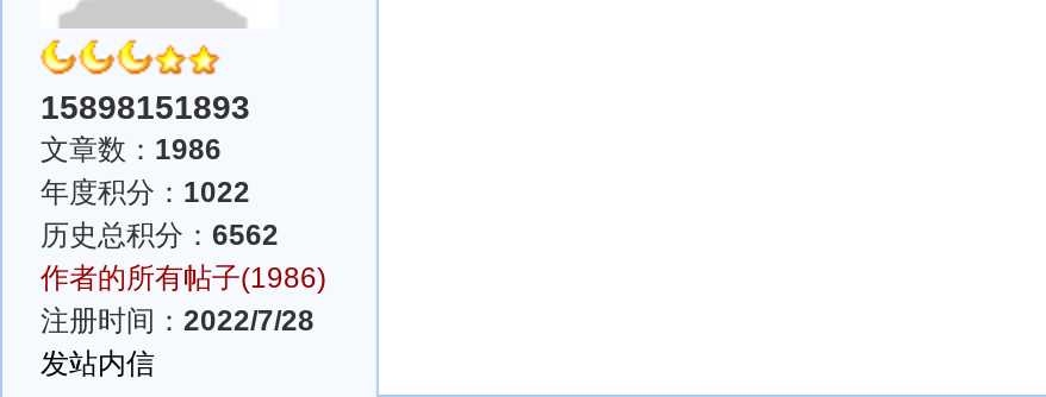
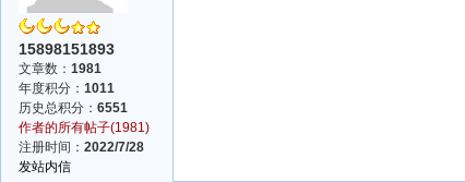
- 文章数：1986
+ 文章数：1981

- 年度积分：1022
+ 年度积分：1011

- 历史总积分：6562
+ 历史总积分：6551

- 作者的所有帖子(1986)
+ 作者的所有帖子(1981)
